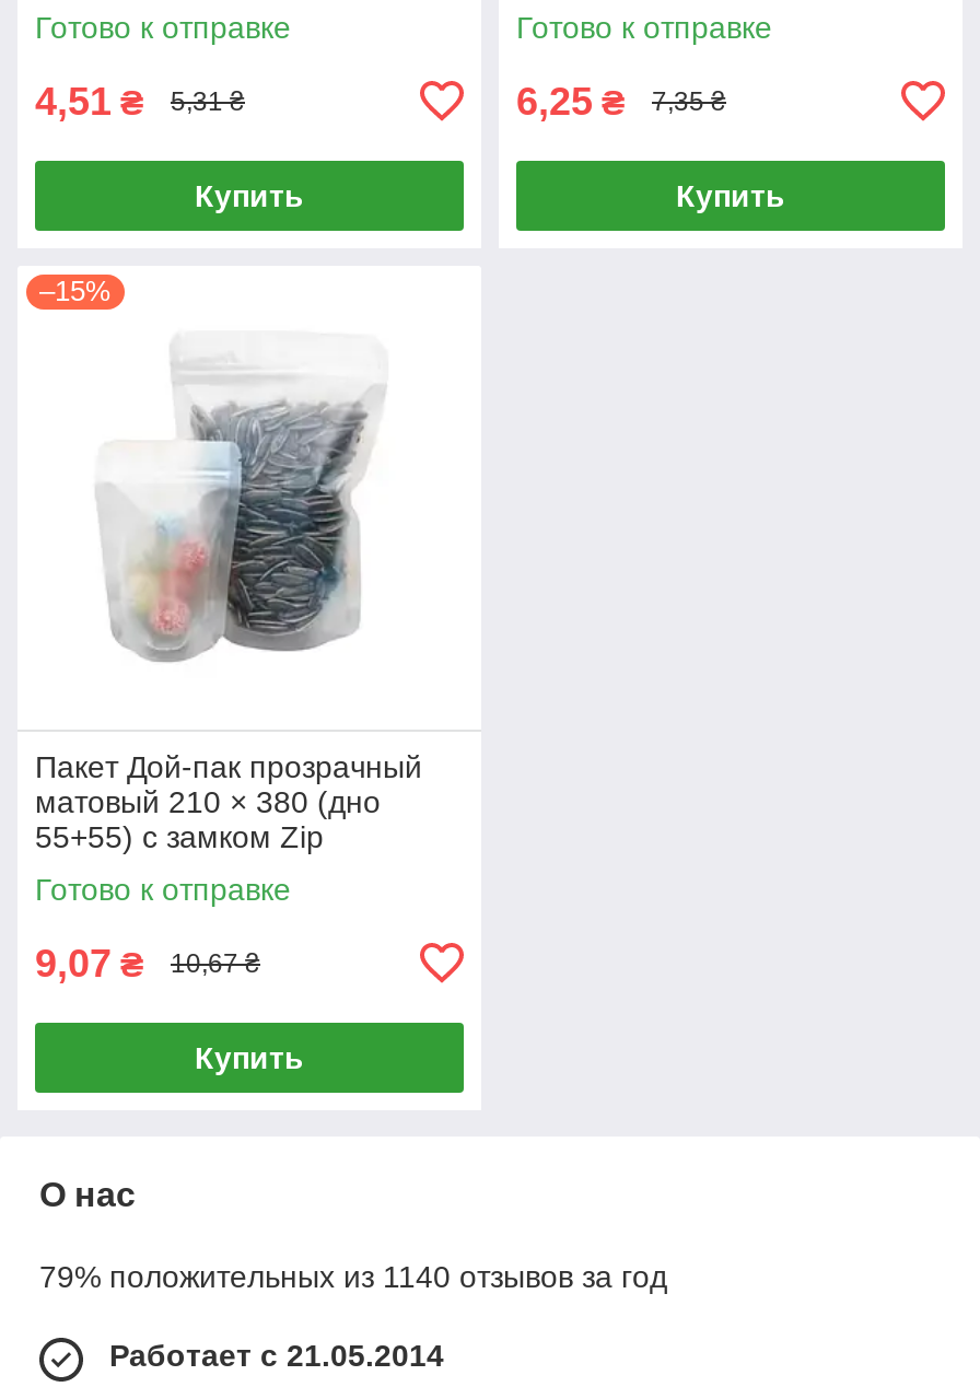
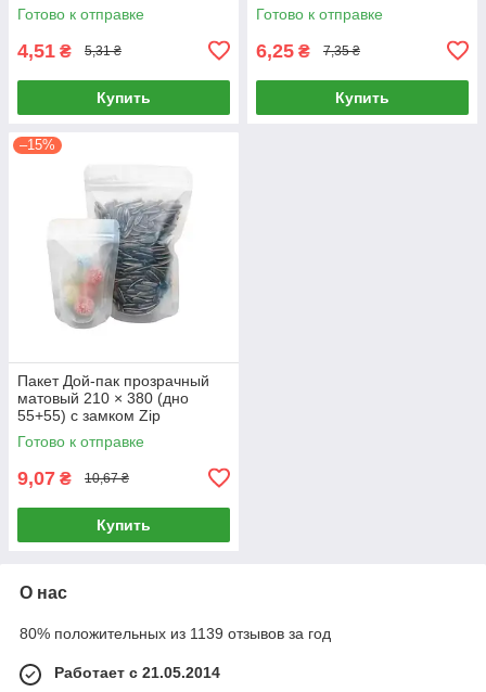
- 79% положительных из 1140 отзывов за год
+ 80% положительных из 1139 отзывов за год
